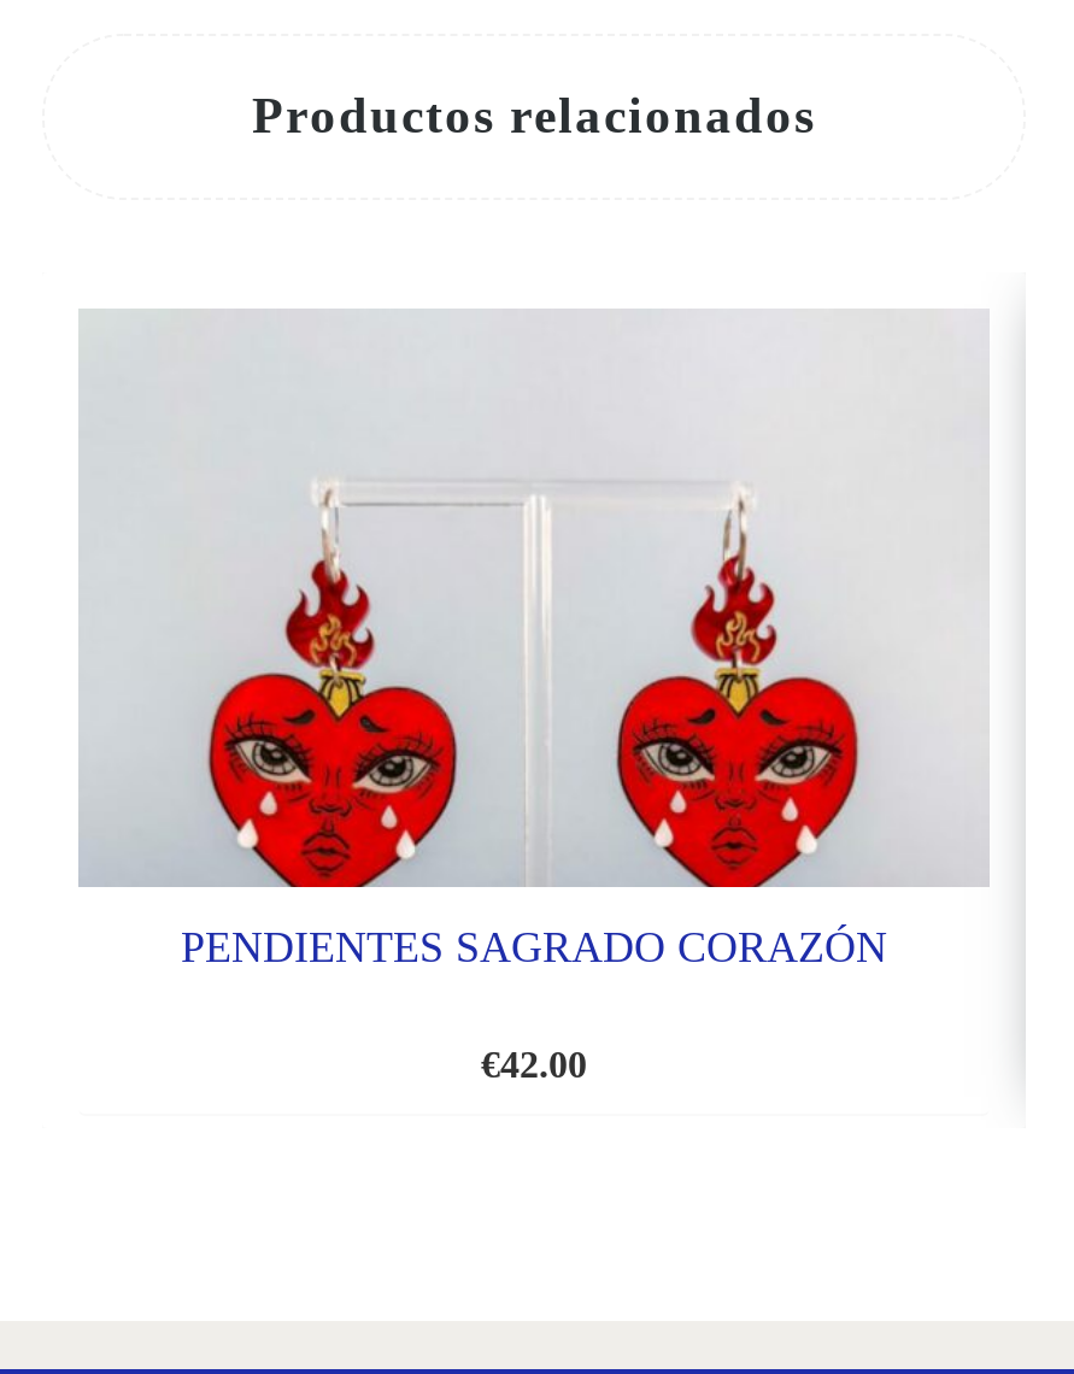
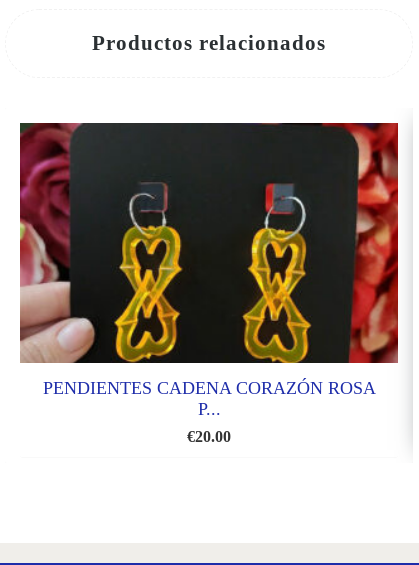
- [image]
- PENDIENTES SAGRADO CORAZÓN
- €42.00
+ [image]
+ PENDIENTES CADENA CORAZÓN ROSA
+ P...
+ €20.00
